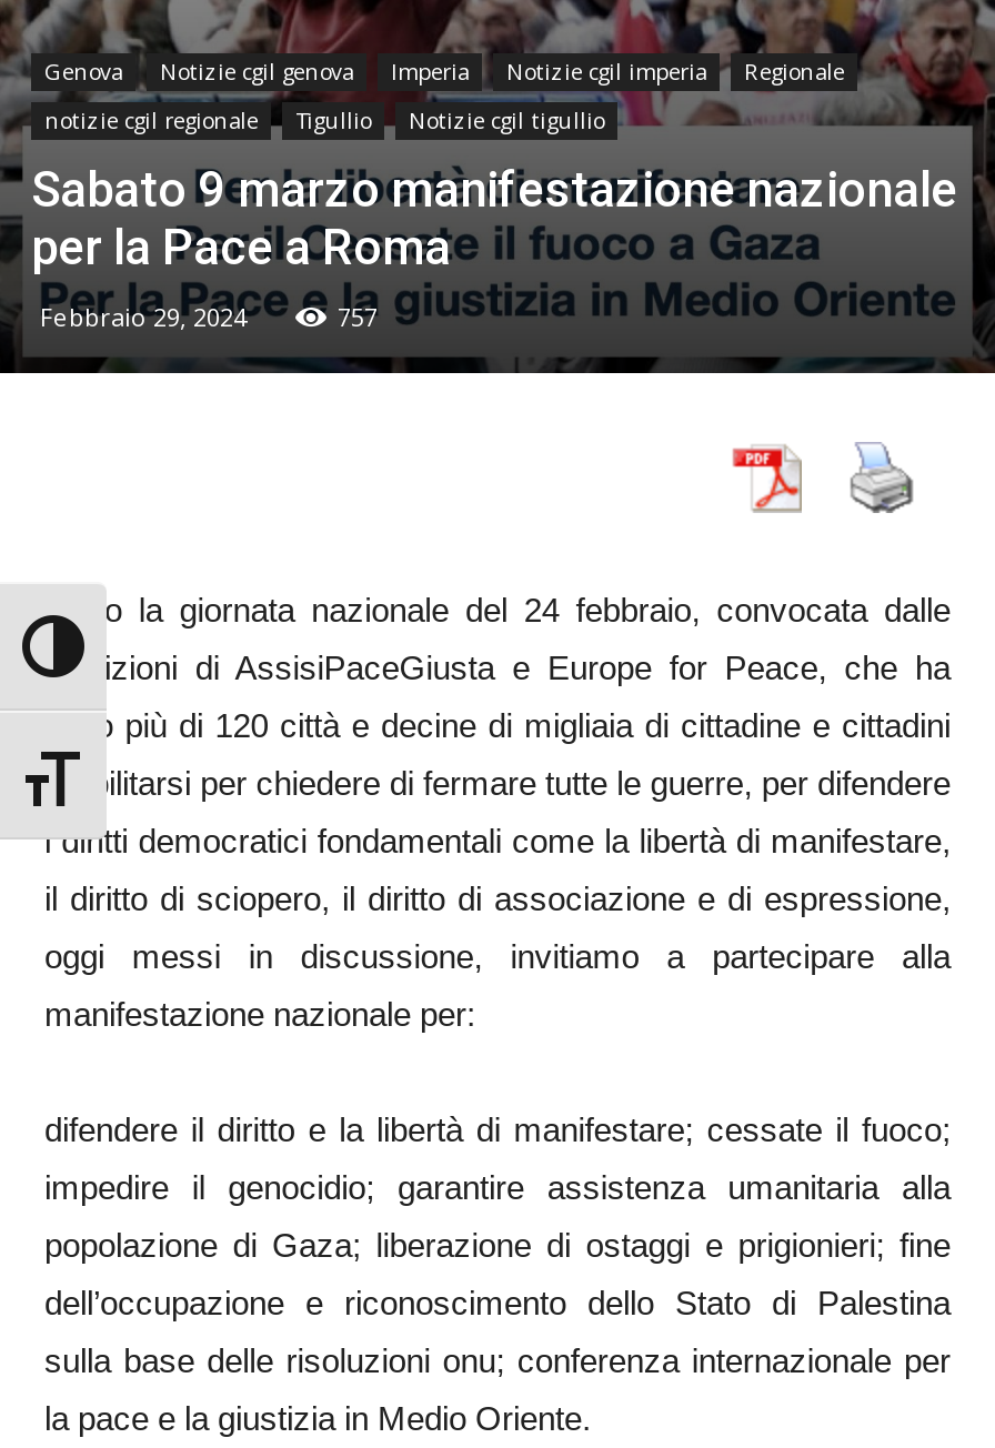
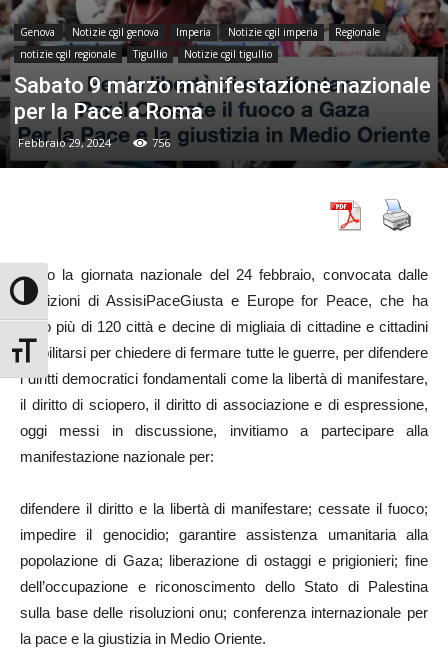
- 757
+ 756
